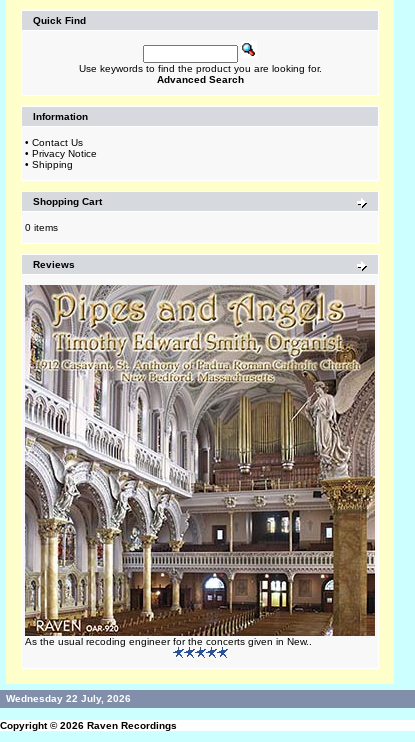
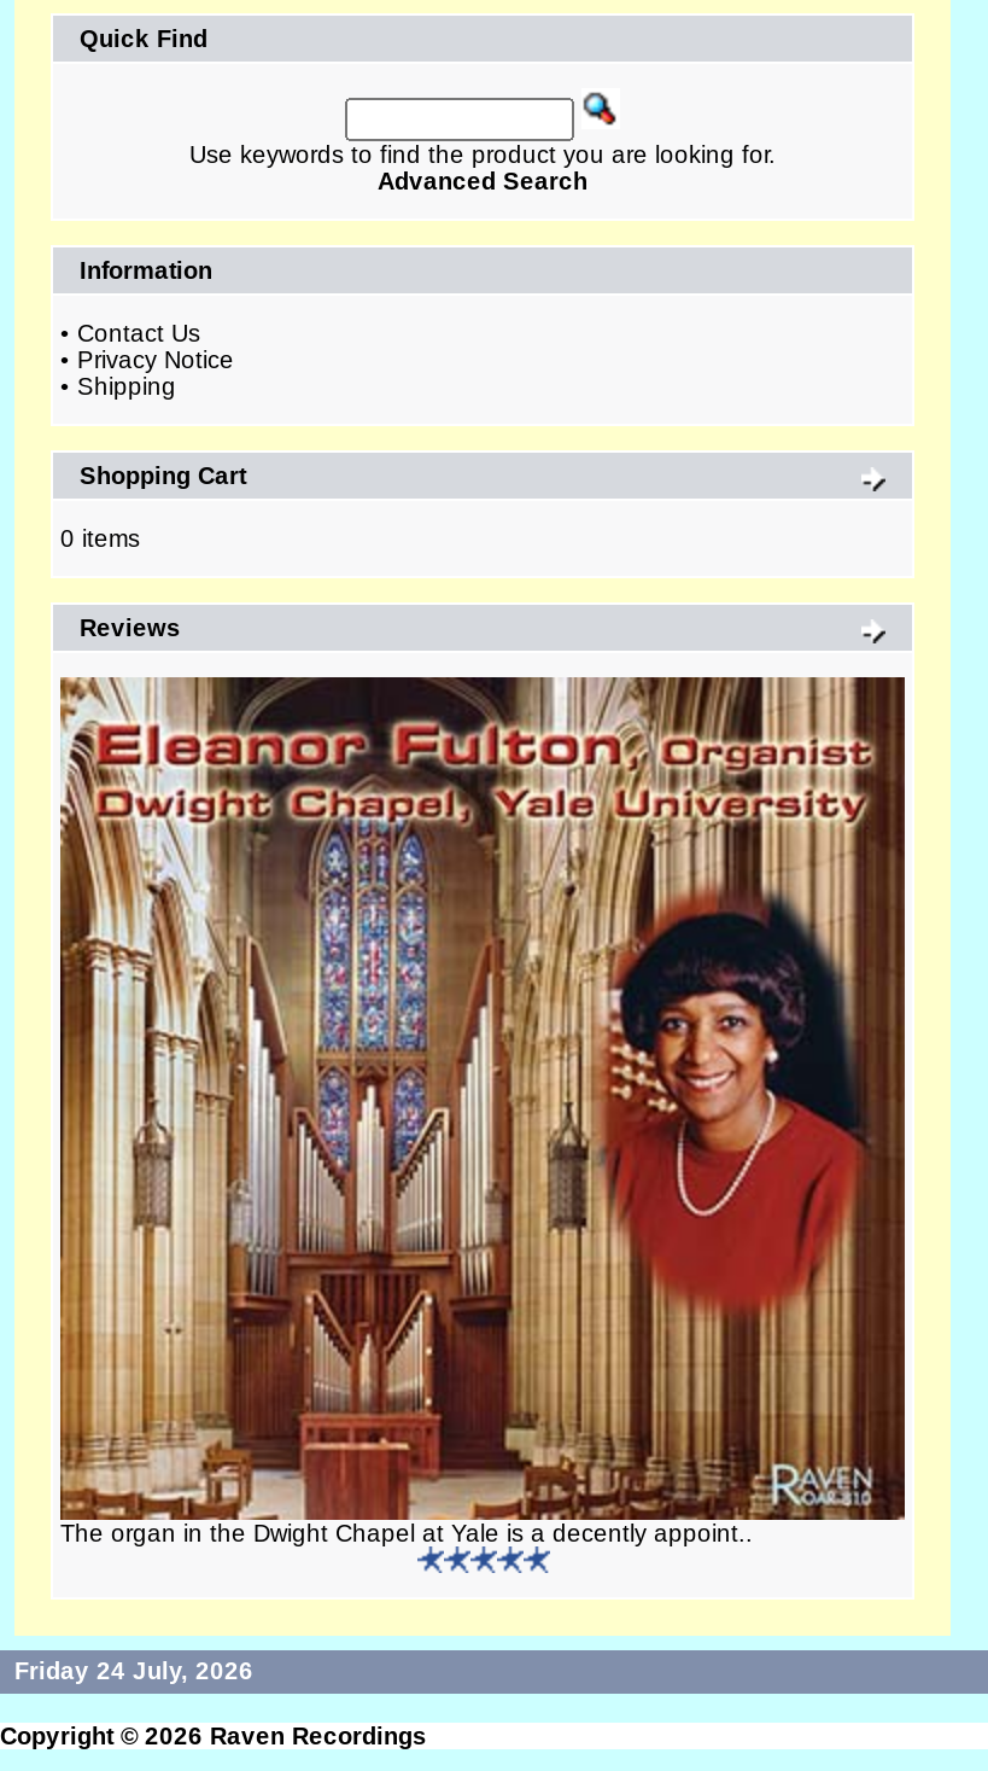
- [image]
- As the usual recoding engineer for the concerts given in New..
+ [image]
+ The organ in the Dwight Chapel at Yale is a decently appoint..

- Wednesday 22 July, 2026
+ Friday 24 July, 2026
